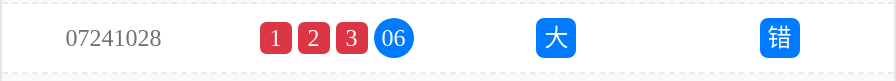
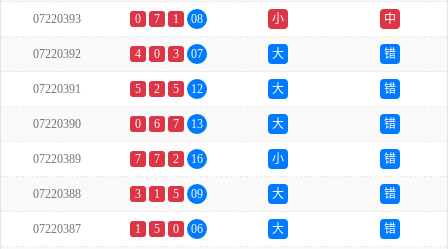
- 07241028
+ 07220393
+ 0
+ 7

- 2
+ 08
+ 小
+ 中
+ 07220392
+ 4
+ 0

+ 07
+ 大
+ 错
+ 07220391
+ 5
+ 2
+ 5
+ 12
+ 大
+ 错
+ 07220390
+ 0
+ 6
+ 7
+ 13
+ 大
+ 错
+ 07220389
+ 7
+ 7
+ 2
+ 16
+ 小
+ 错
+ 07220388
+ 3
+ 1
+ 5
+ 09
+ 大
+ 错
+ 07220387
+ 1
+ 5
+ 0
